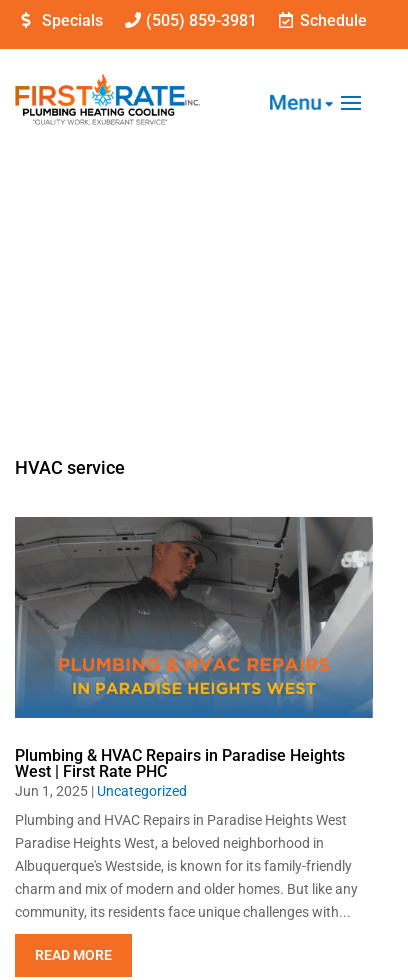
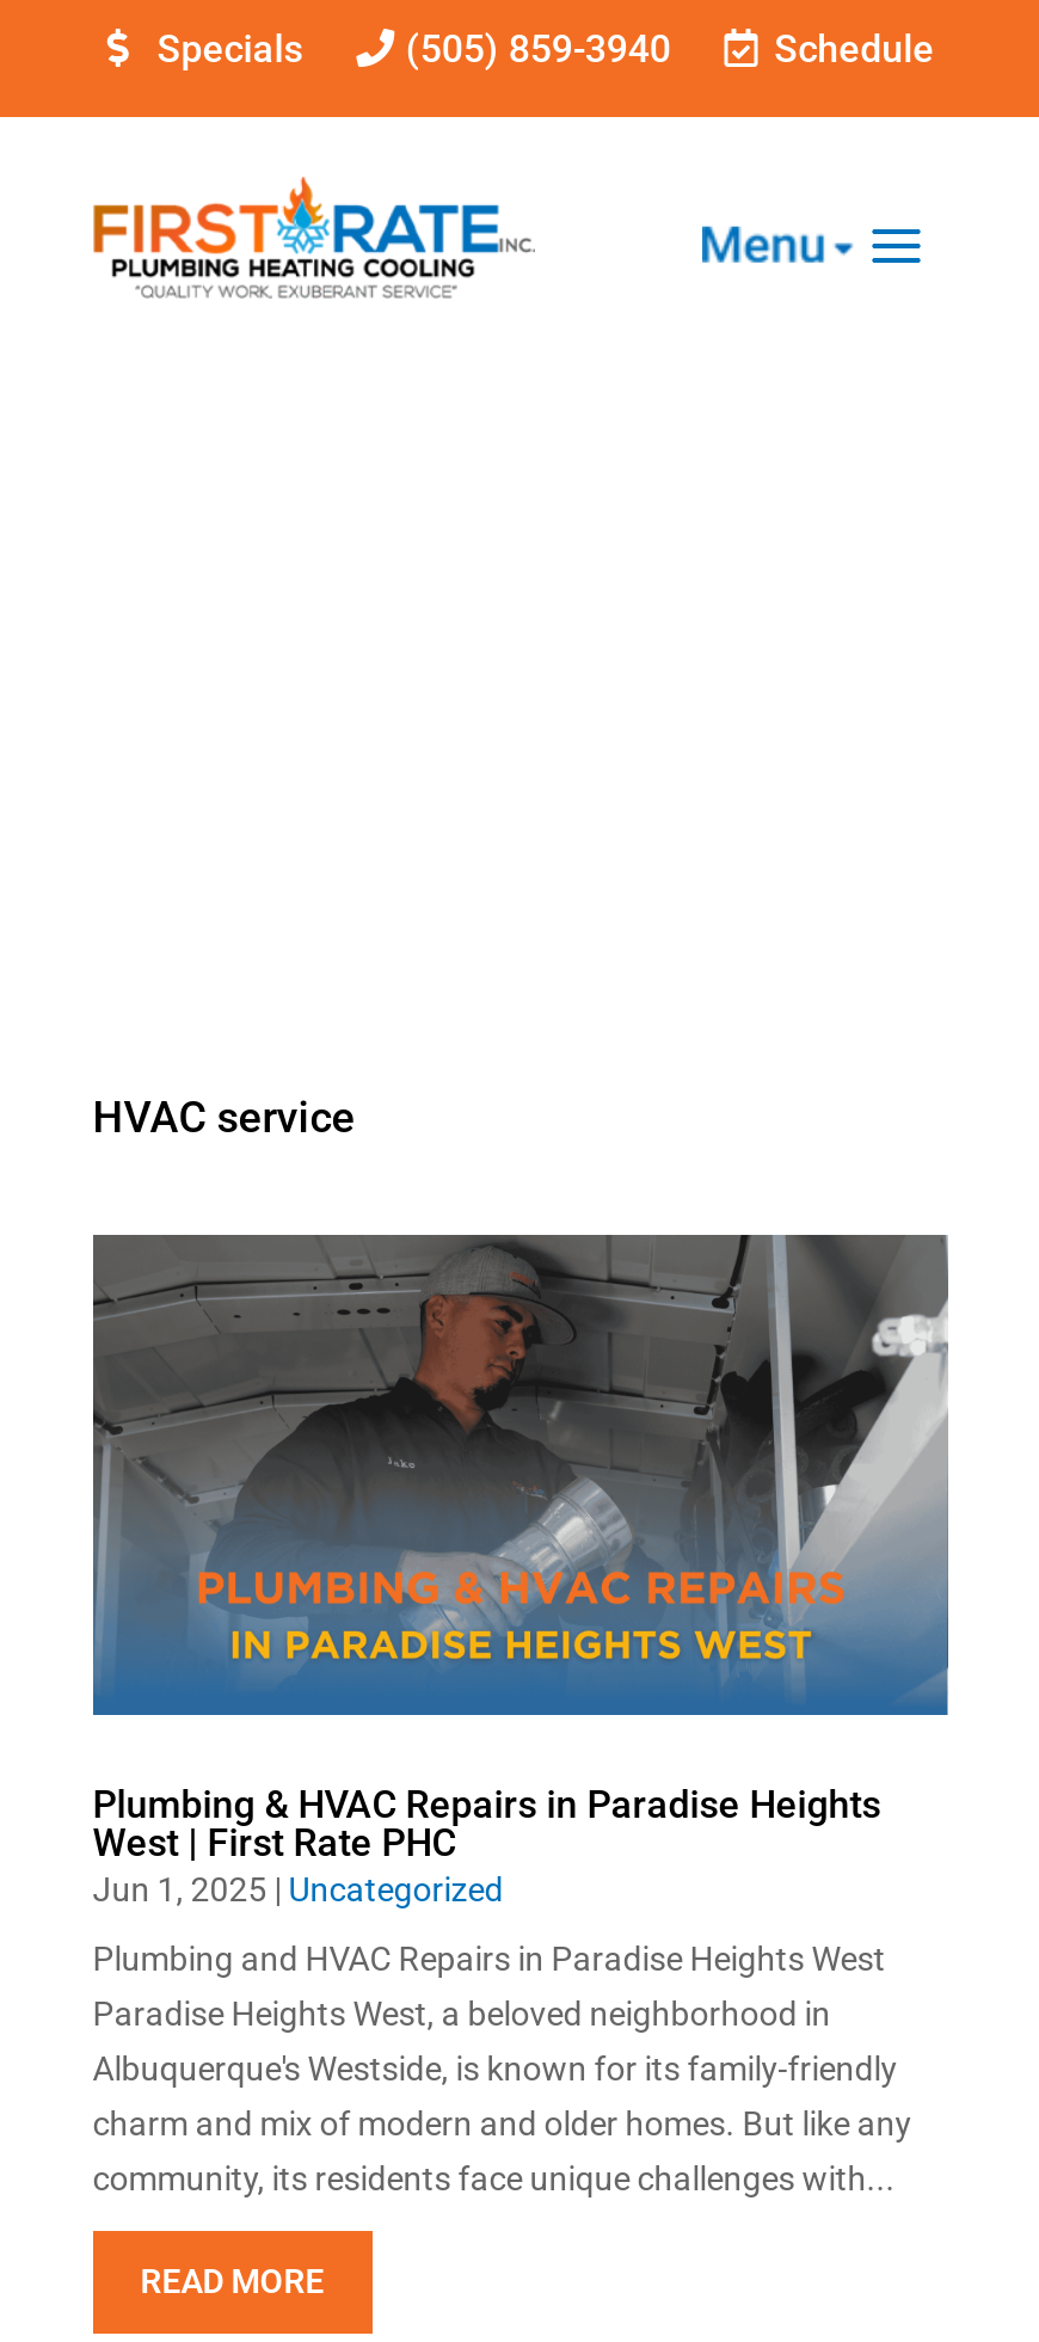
- (505) 859-3981
+ (505) 859-3940
